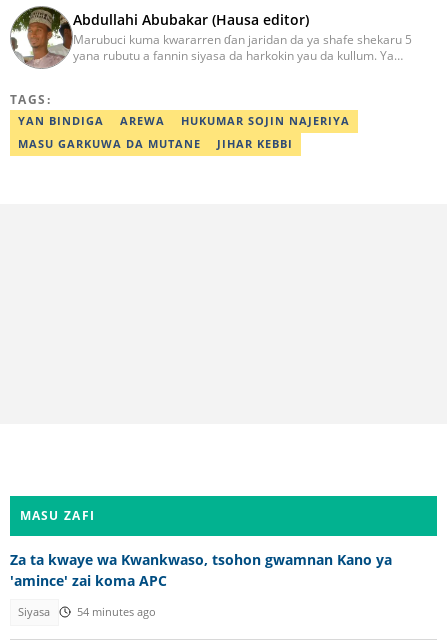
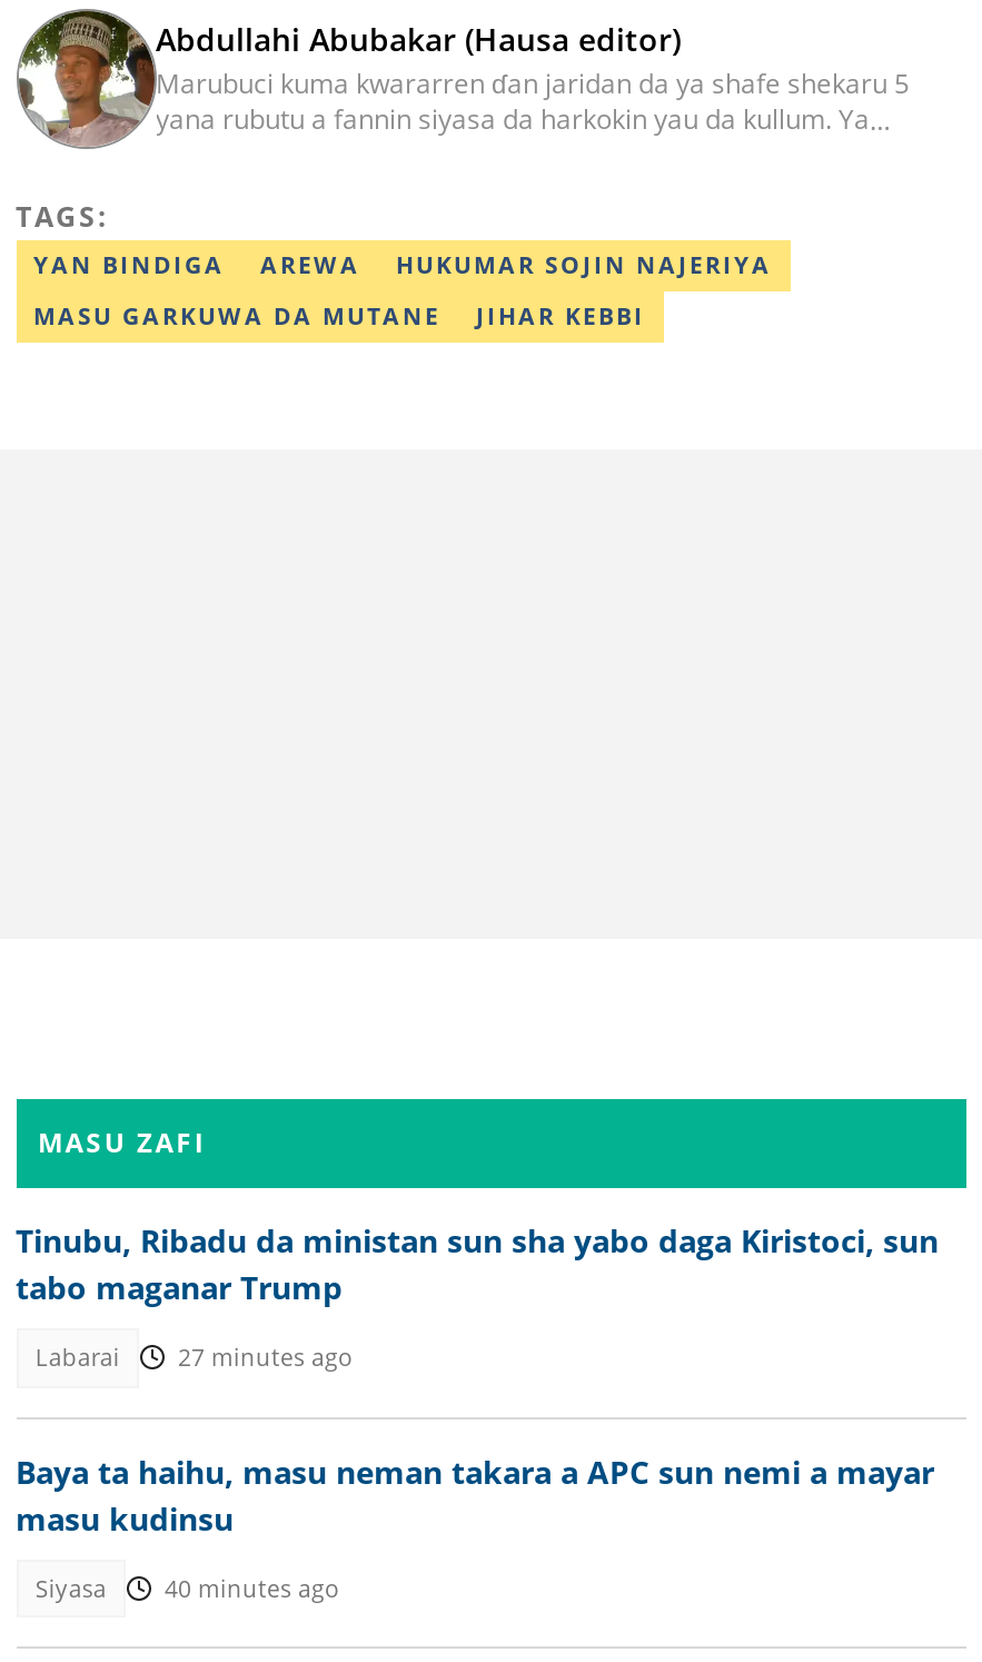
- Za ta kwaye wa Kwankwaso, tsohon gwamnan Kano ya
- 'amince' zai koma APC
+ Tinubu, Ribadu da ministan sun sha yabo daga Kiristoci, sun
+ tabo maganar Trump
+ Labarai
+ 27 minutes ago
+ Baya ta haihu, masu neman takara a APC sun nemi a mayar
+ masu kudinsu

- Siyasa 54 minutes ago
+ Siyasa 40 minutes ago
